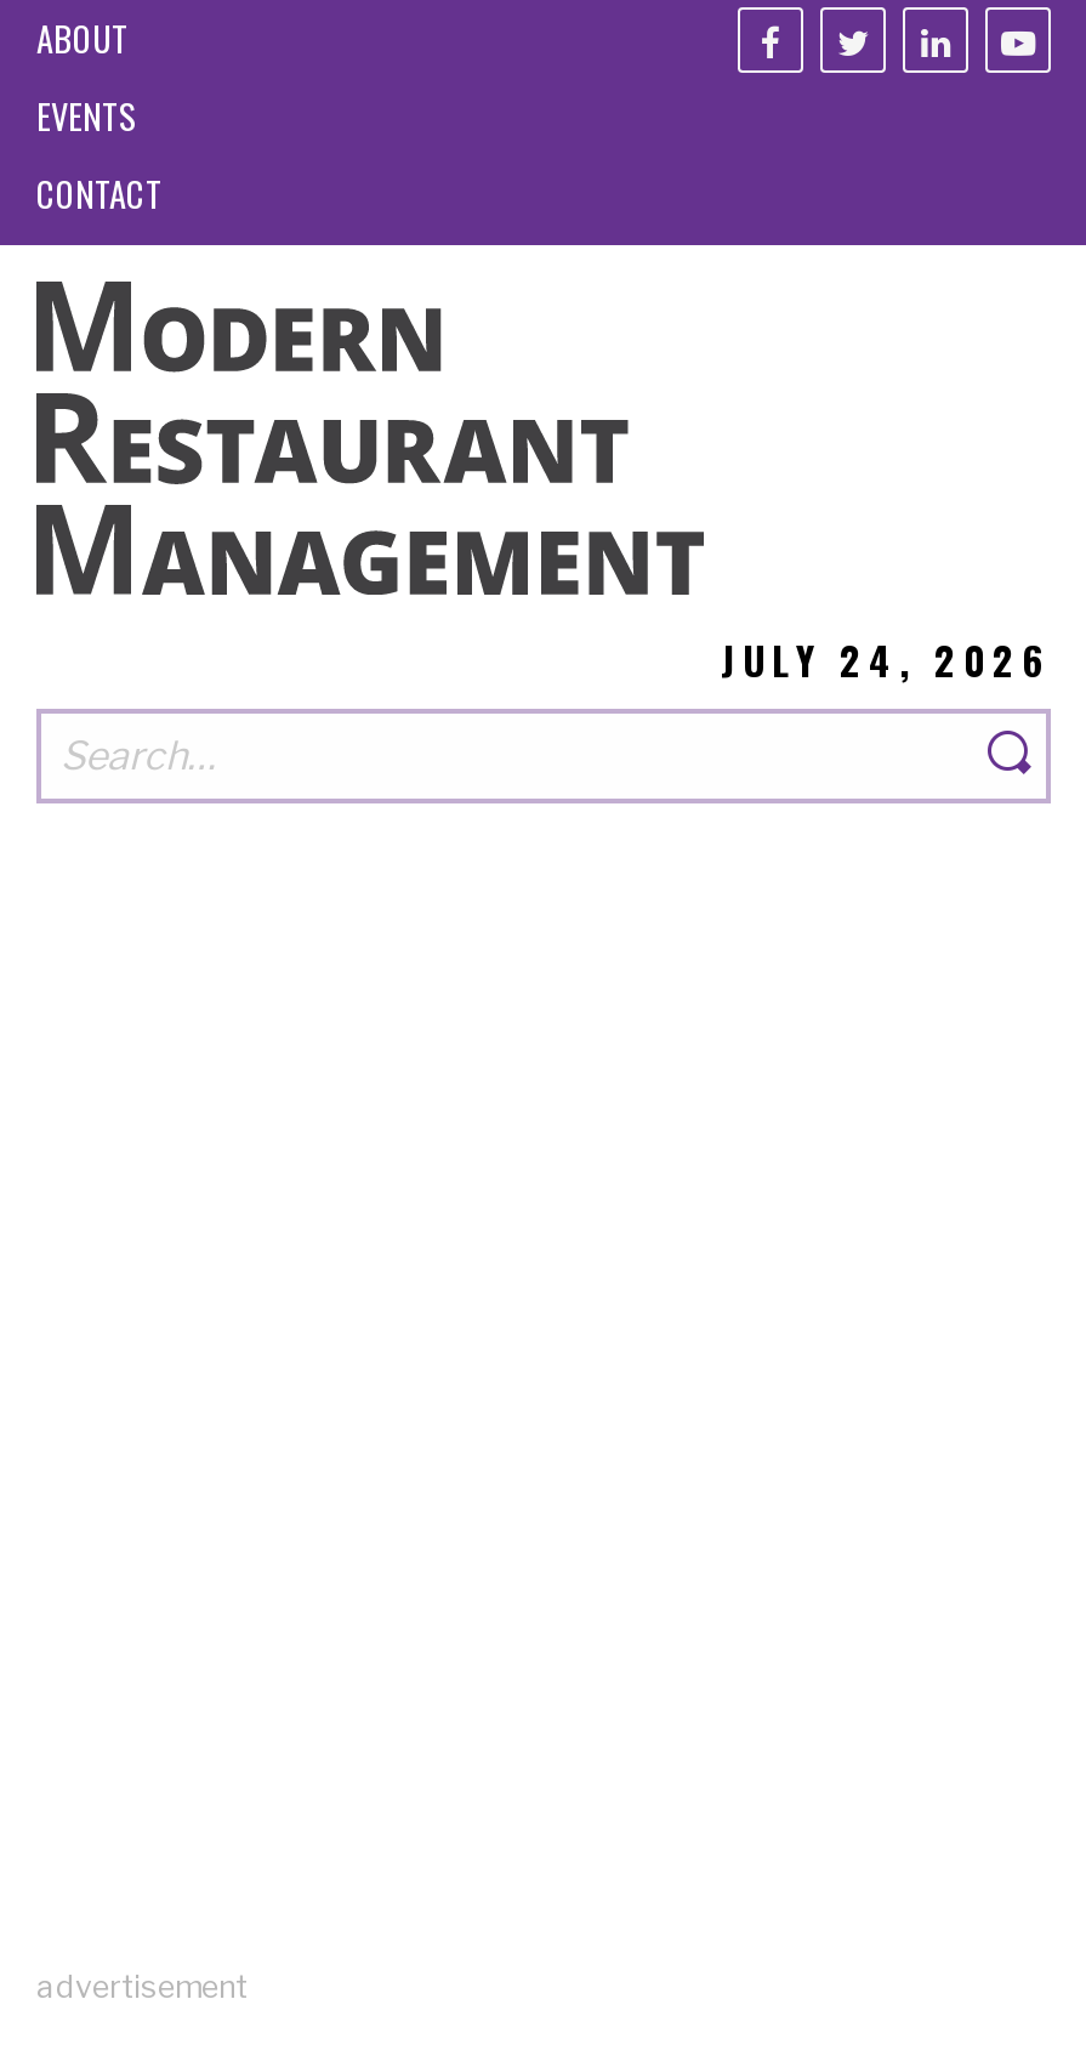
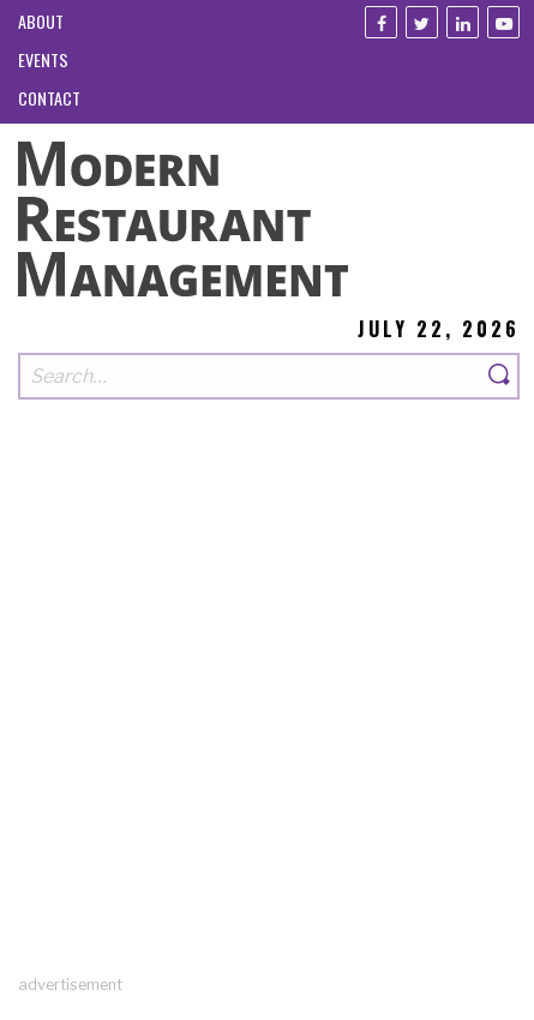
- JULY 24, 2026
+ JULY 22, 2026
